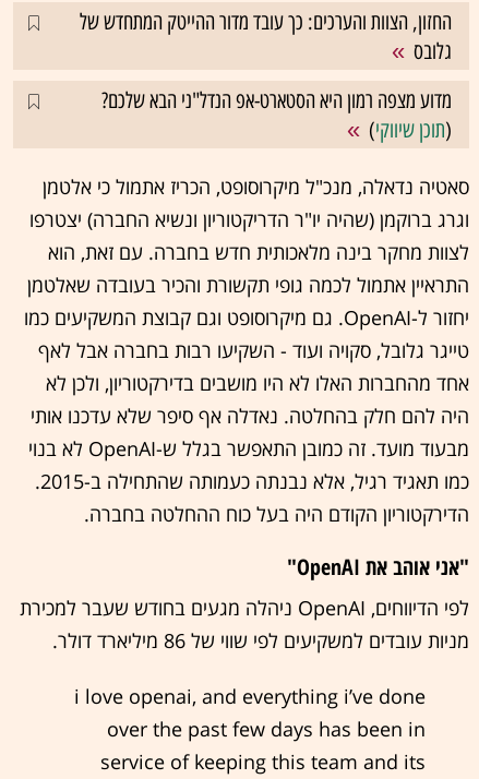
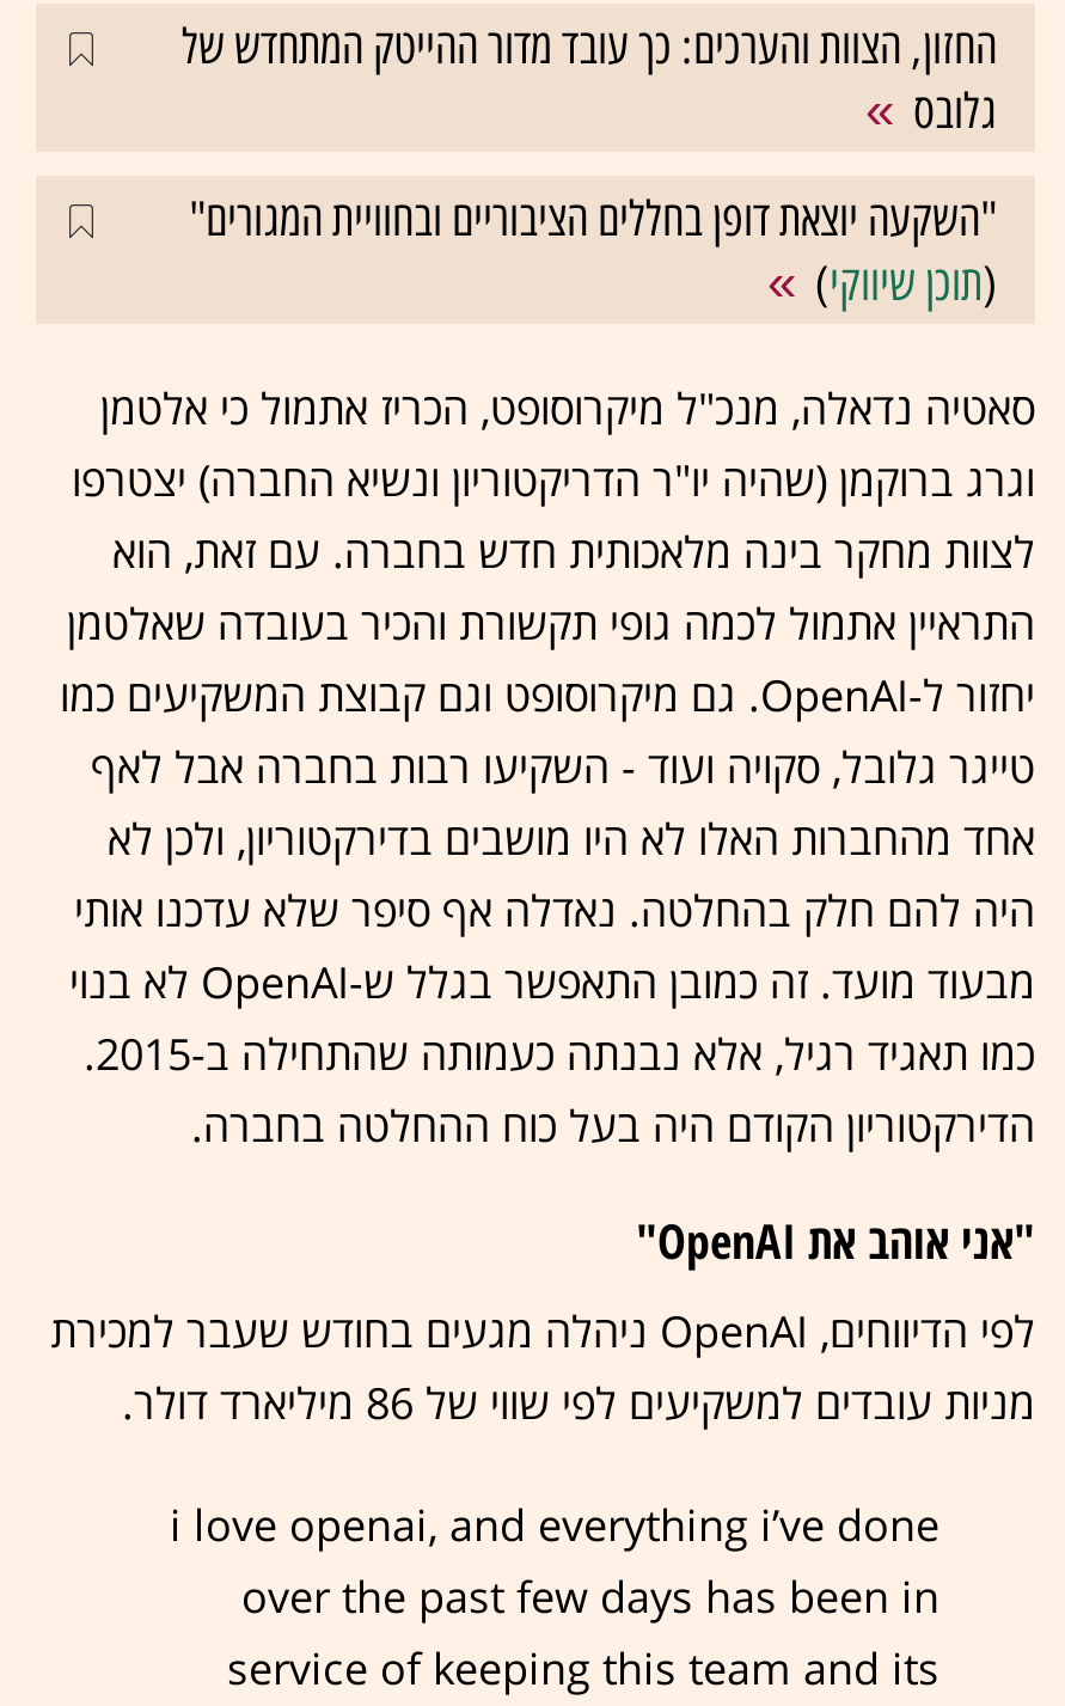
- מדוע מצפה רמון היא הסטארט-אפ הנדל"ני הבא שלכם?
+ "השקעה יוצאת דופן בחללים הציבוריים ובחוויית המגורים"
